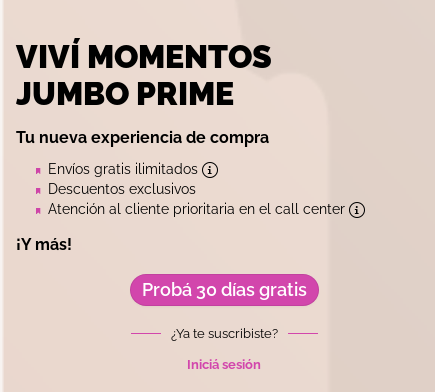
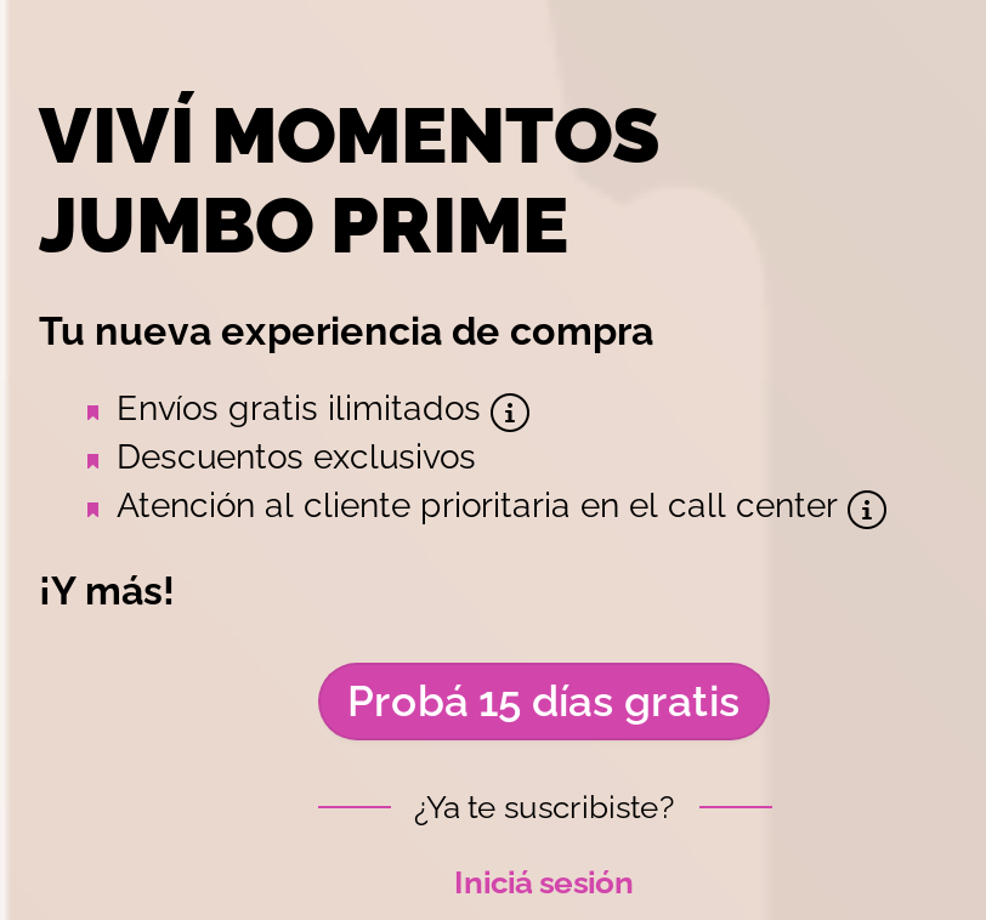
- Probá 30 días gratis
+ Probá 15 días gratis
